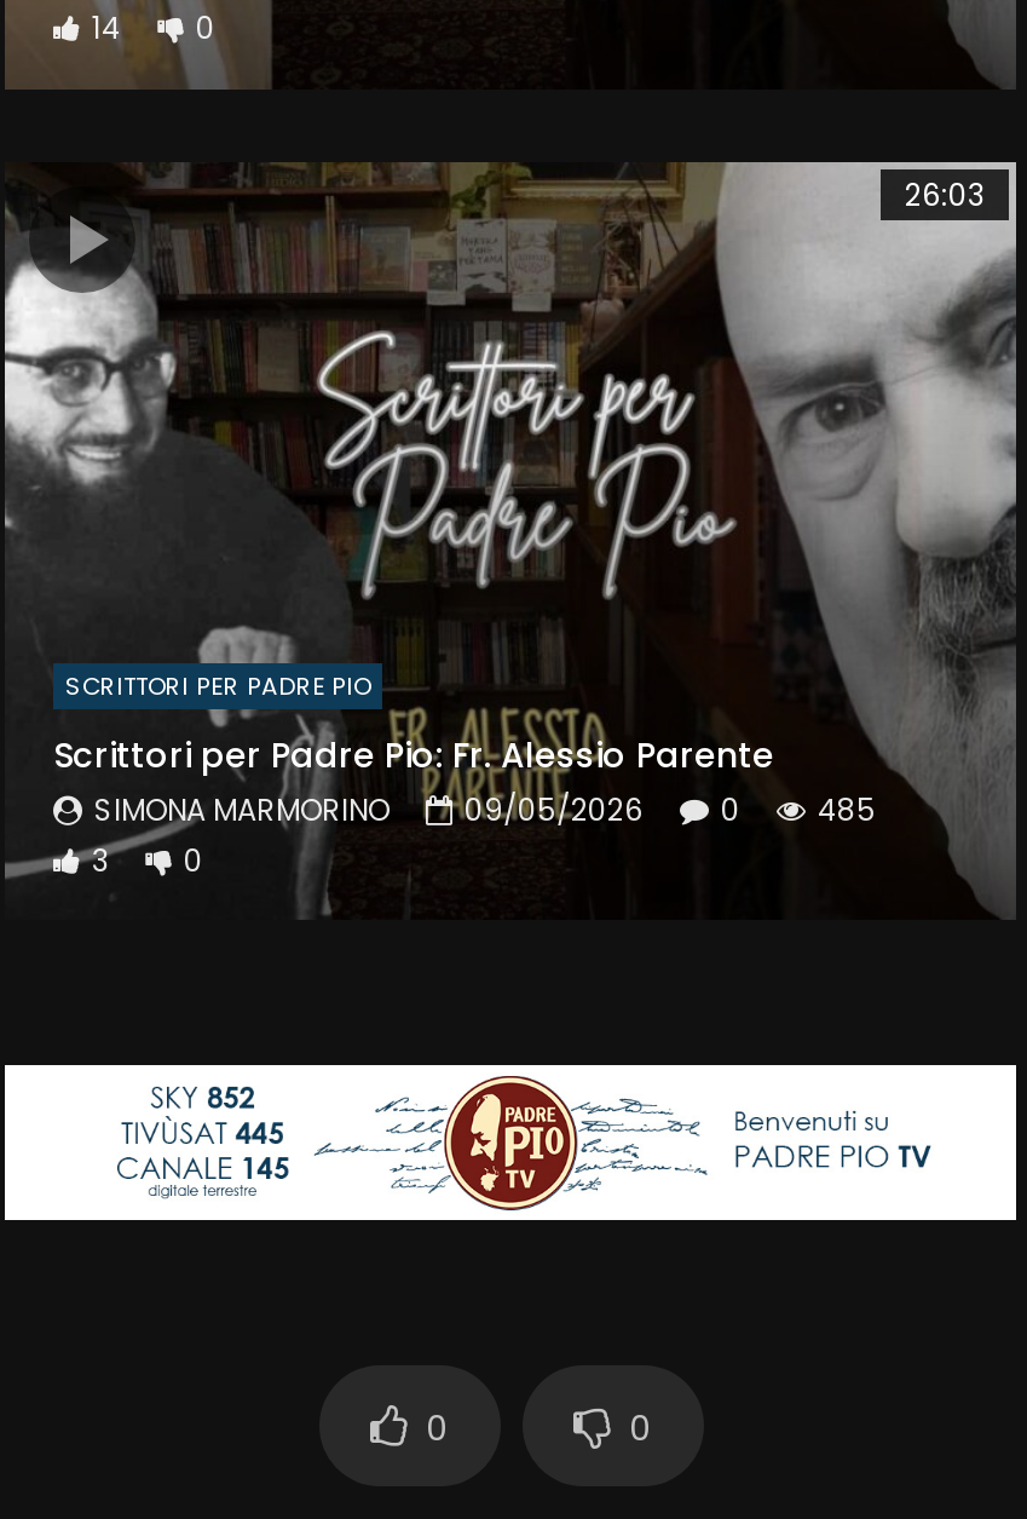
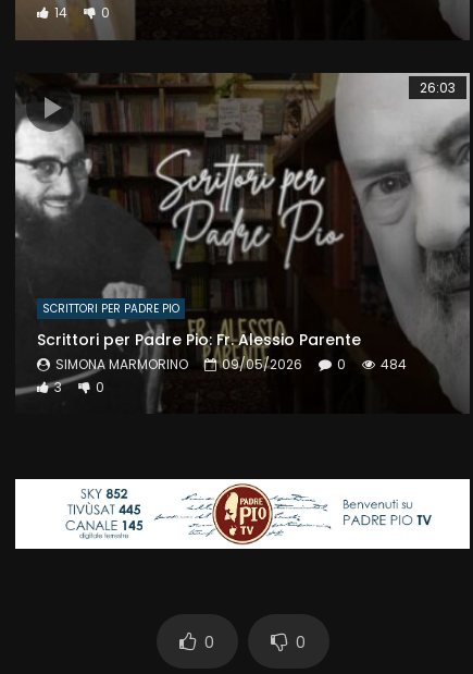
- SIMONA MARMORINO 09/05/2026 0 485
+ SIMONA MARMORINO 09/05/2026 0 484
